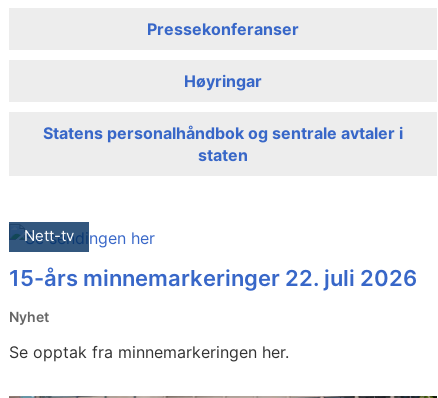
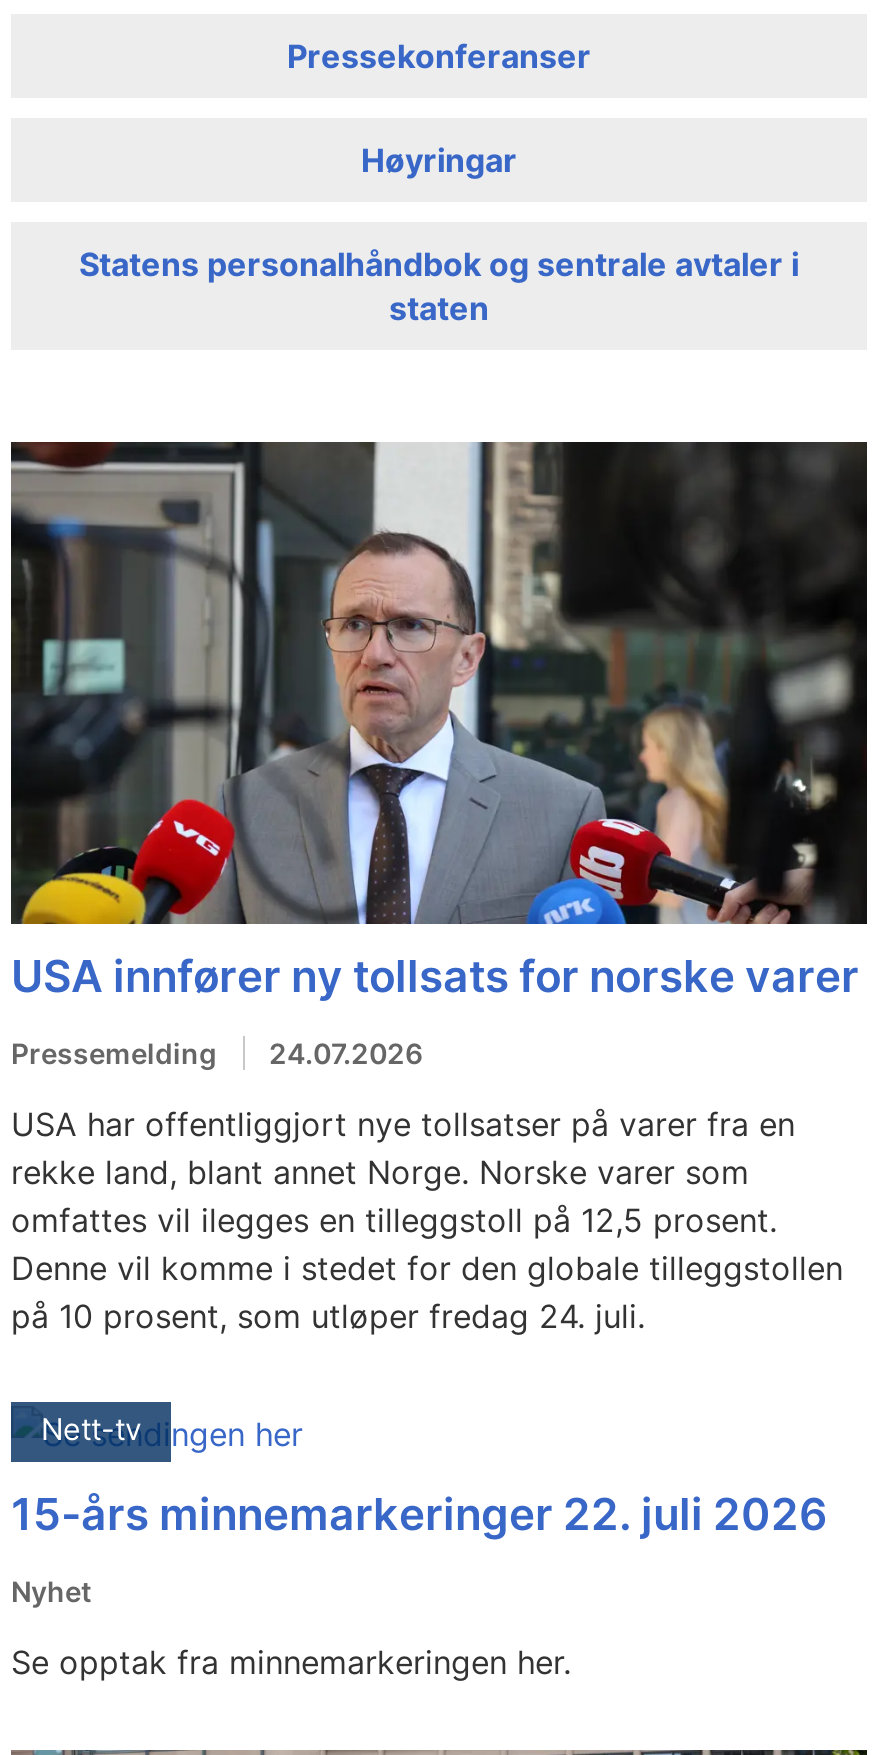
+ [image]
+ USA innfører ny tollsats for norske varer
+ Pressemelding
+ 24.07.2026
+ USA har offentliggjort nye tollsatser på varer fra en
+ rekke land, blant annet Norge. Norske varer som
+ omfattes vil ilegges en tilleggstoll på 12,5 prosent.
+ Denne vil komme i stedet for den globale tilleggstollen
+ på 10 prosent, som utløper fredag 24. juli.
